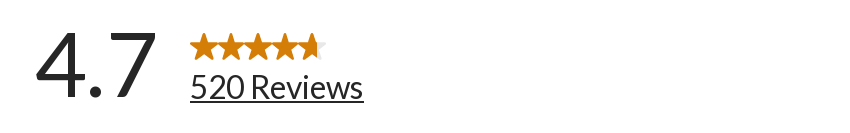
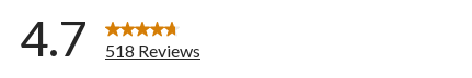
- 4.7 520 Reviews
+ 4.7 518 Reviews
